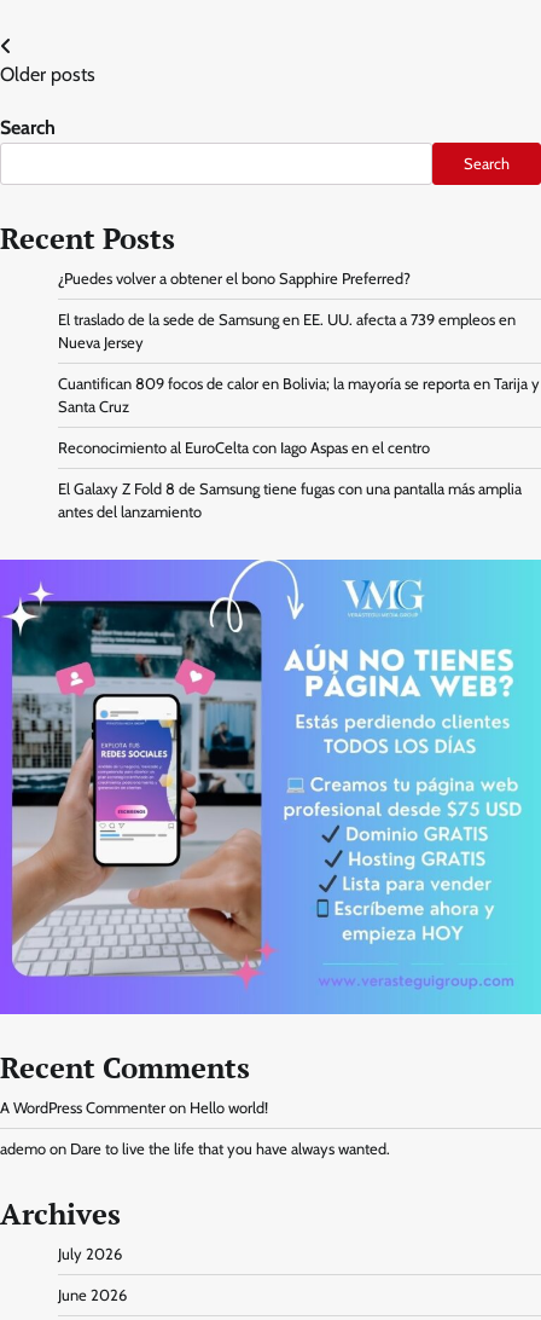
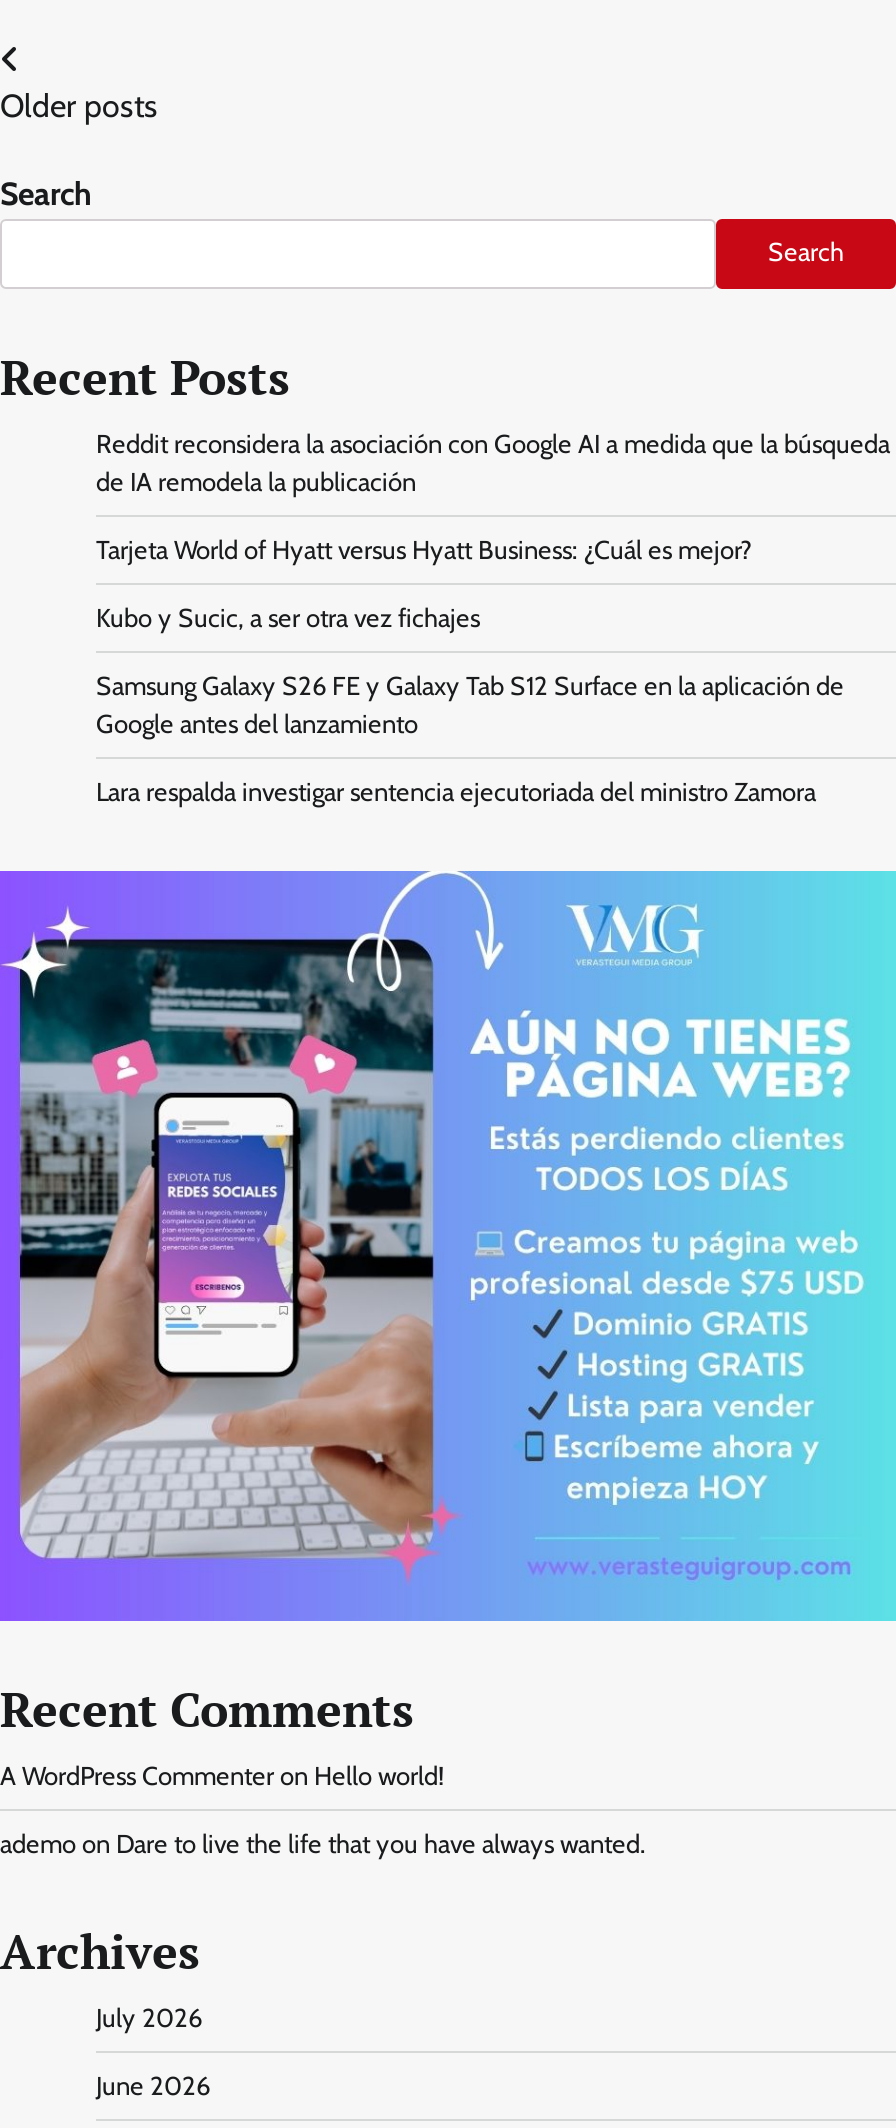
- ¿Puedes volver a obtener el bono Sapphire Preferred?
+ Reddit reconsidera la asociación con Google AI a medida que la búsqueda
+ de IA remodela la publicación

- El traslado de la sede de Samsung en EE. UU. afecta a 739 empleos en
- Nueva Jersey
+ Tarjeta World of Hyatt versus Hyatt Business: ¿Cuál es mejor?

- Cuantifican 809 focos de calor en Bolivia; la mayoría se reporta en Tarija y
- Santa Cruz
+ Kubo y Sucic, a ser otra vez fichajes

- Reconocimiento al EuroCelta con Iago Aspas en el centro
+ Samsung Galaxy S26 FE y Galaxy Tab S12 Surface en la aplicación de
+ Google antes del lanzamiento

- El Galaxy Z Fold 8 de Samsung tiene fugas con una pantalla más amplia
- antes del lanzamiento
+ Lara respalda investigar sentencia ejecutoriada del ministro Zamora
